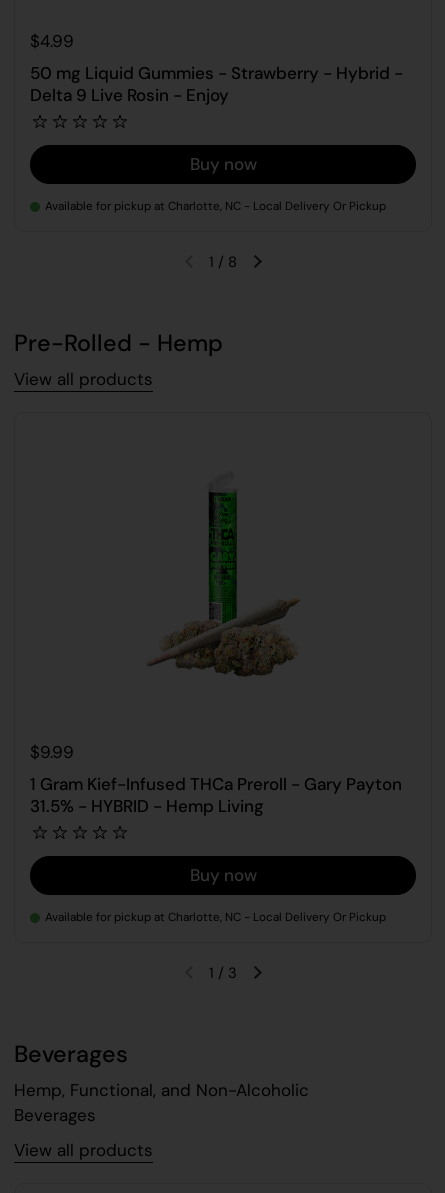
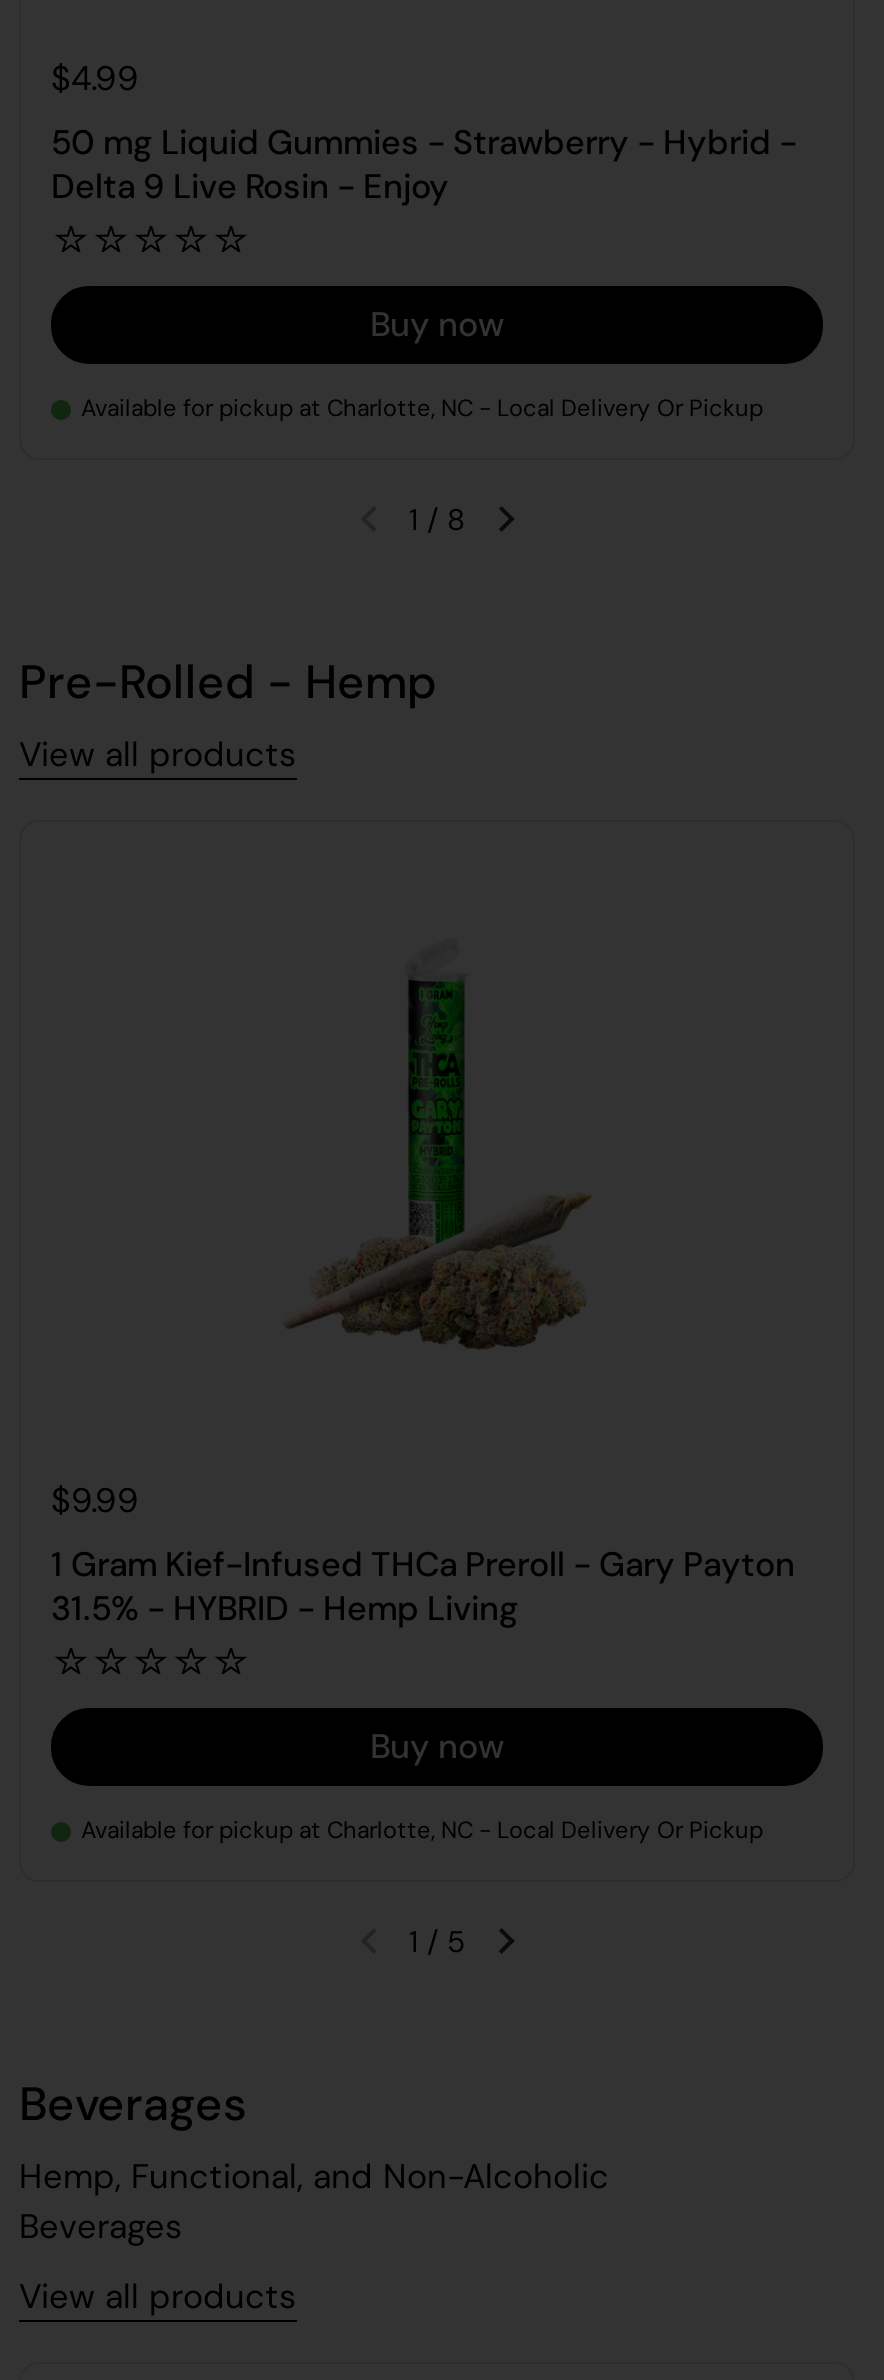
- 1 / 3
+ 1 / 5
